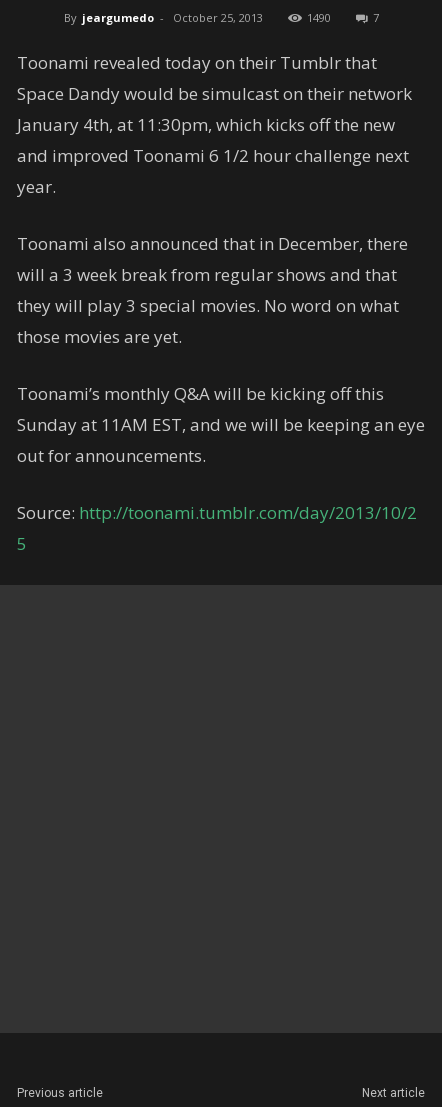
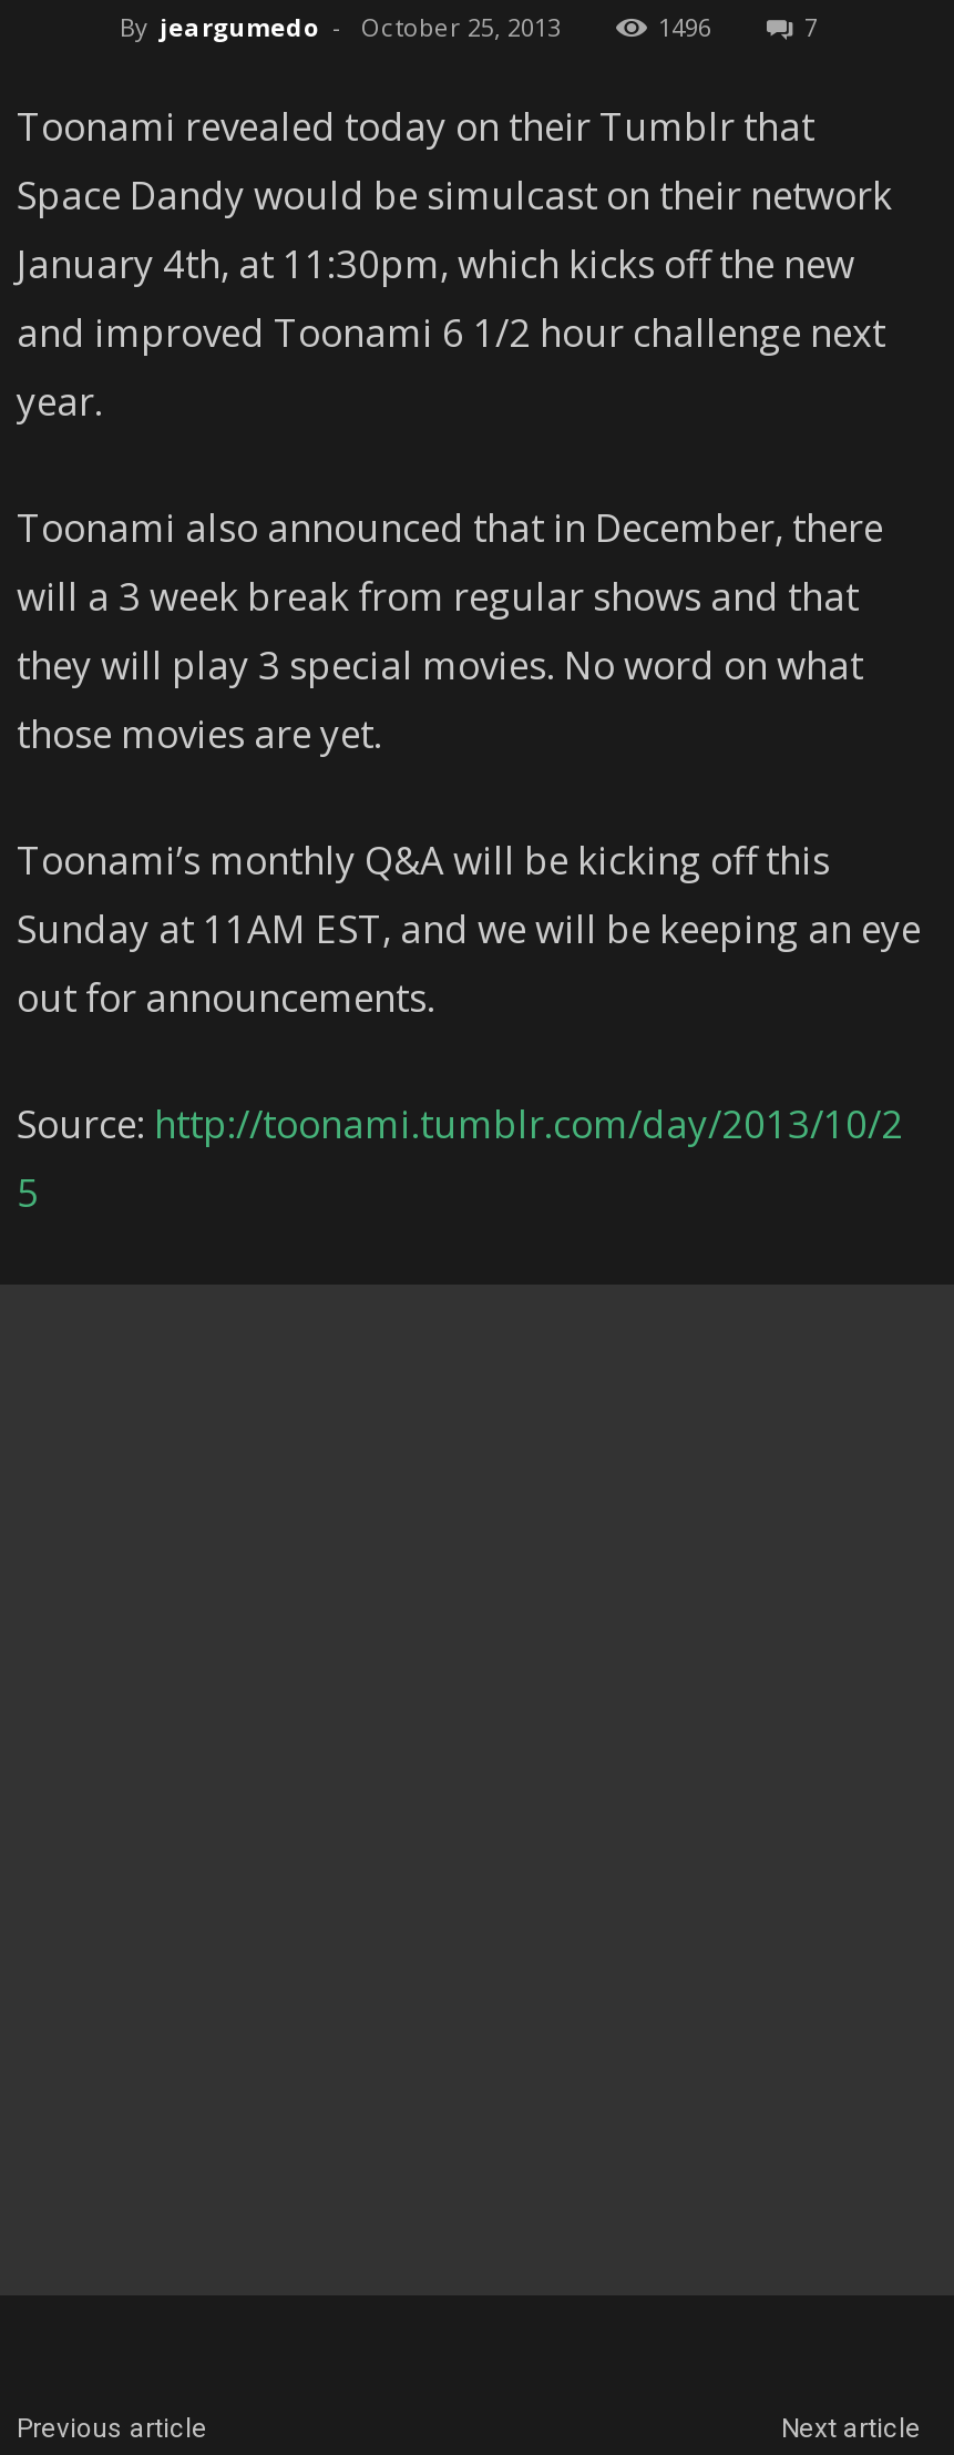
- 1490
+ 1496
